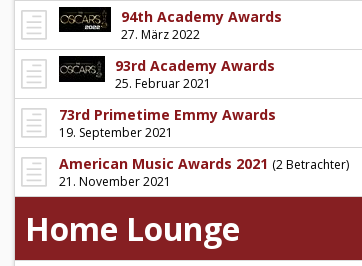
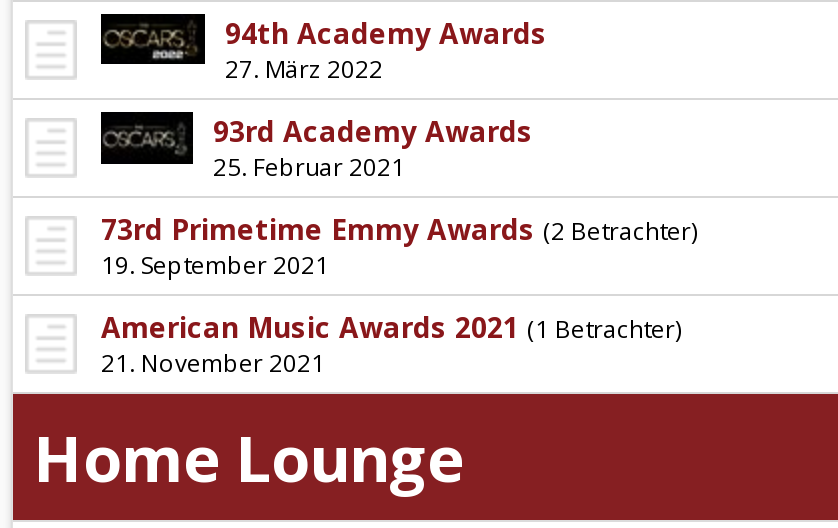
- 73rd Primetime Emmy Awards
+ 73rd Primetime Emmy Awards (2 Betrachter)

- American Music Awards 2021 (2 Betrachter)
+ American Music Awards 2021 (1 Betrachter)
